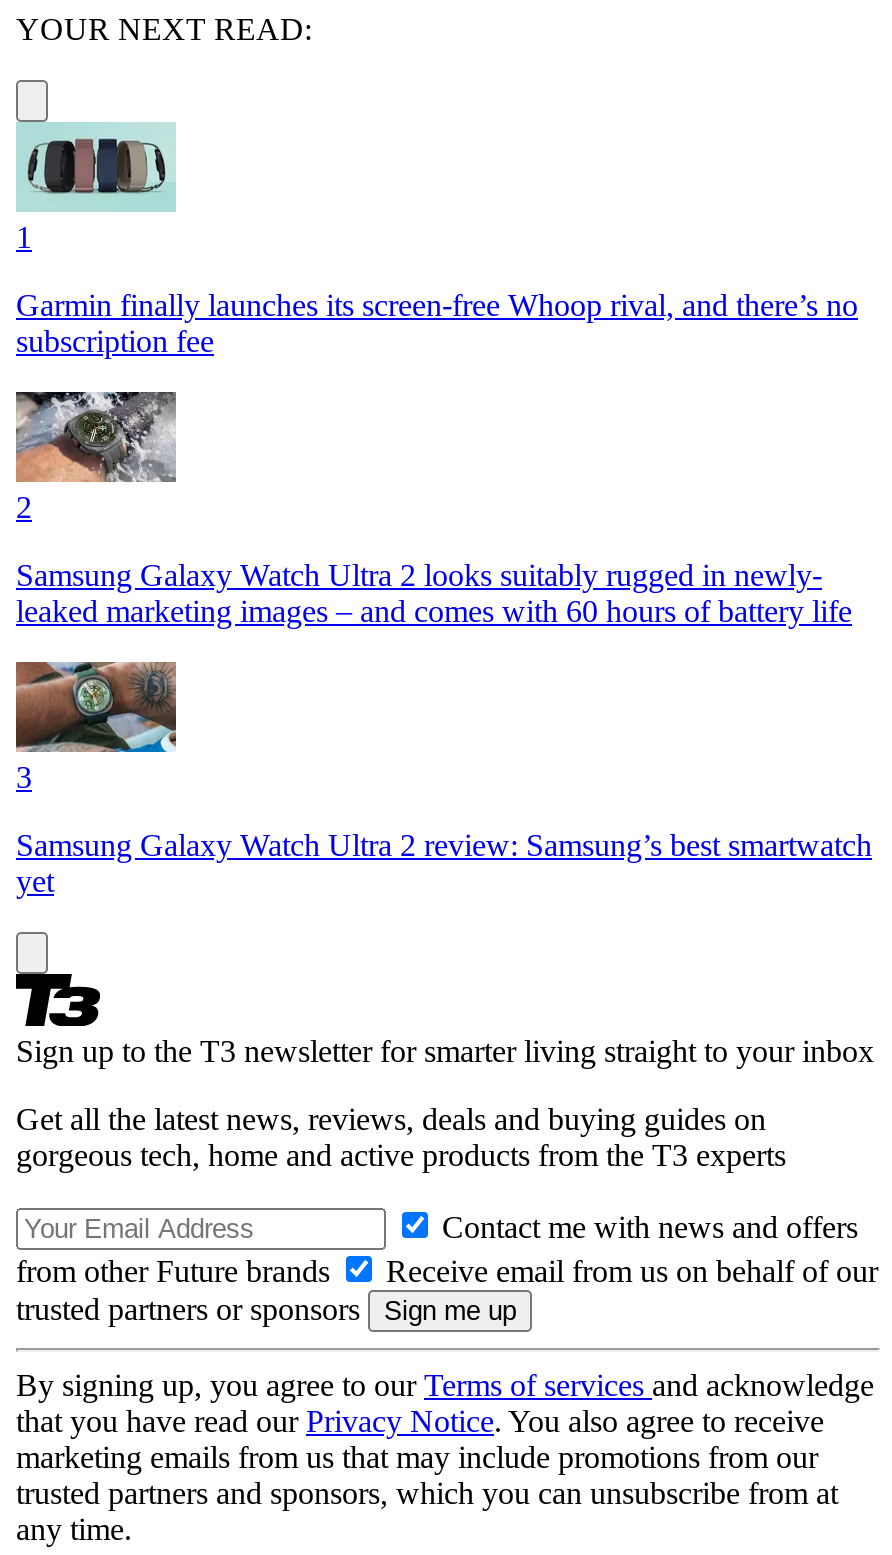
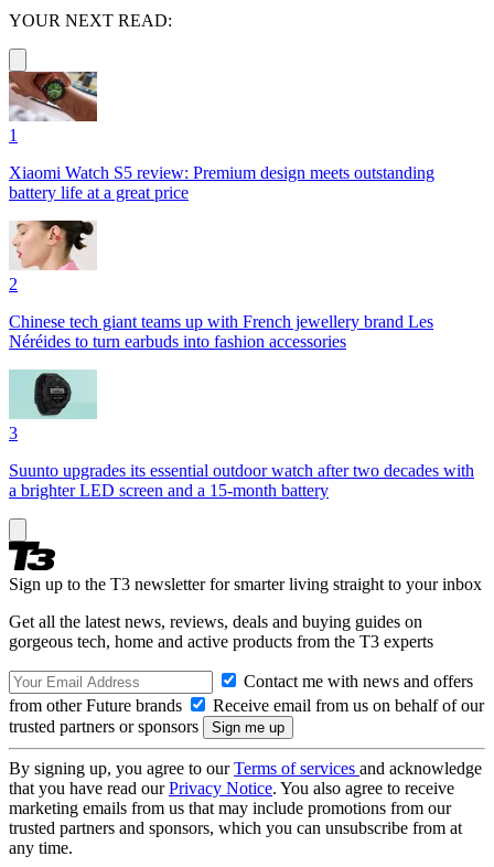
- [image]
- Garmin finally launches its screen-free Whoop rival, and there’s no
- subscription fee
+ [image]
+ Xiaomi Watch S5 review: Premium design meets outstanding
+ battery life at a great price

- [image]
- Samsung Galaxy Watch Ultra 2 looks suitably rugged in newly-
- leaked marketing images – and comes with 60 hours of battery life
+ [image]
+ Chinese tech giant teams up with French jewellery brand Les
+ Néréides to turn earbuds into fashion accessories

- [image]
- Samsung Galaxy Watch Ultra 2 review: Samsung’s best smartwatch
- yet
+ [image]
+ Suunto upgrades its essential outdoor watch after two decades with
+ a brighter LED screen and a 15-month battery
